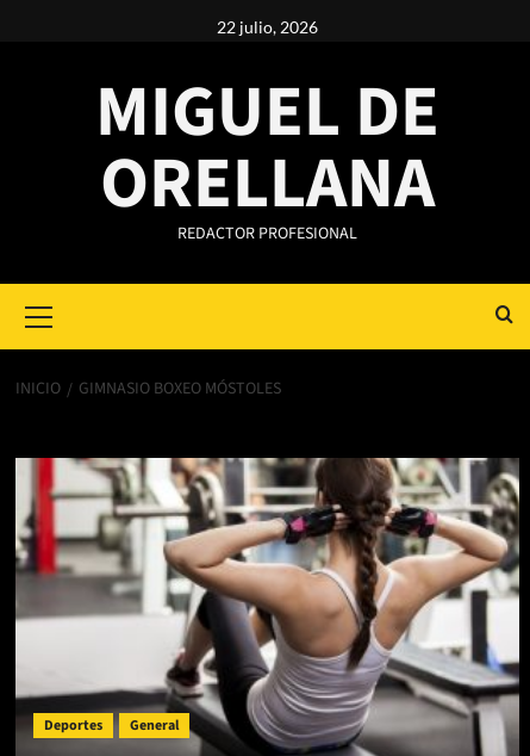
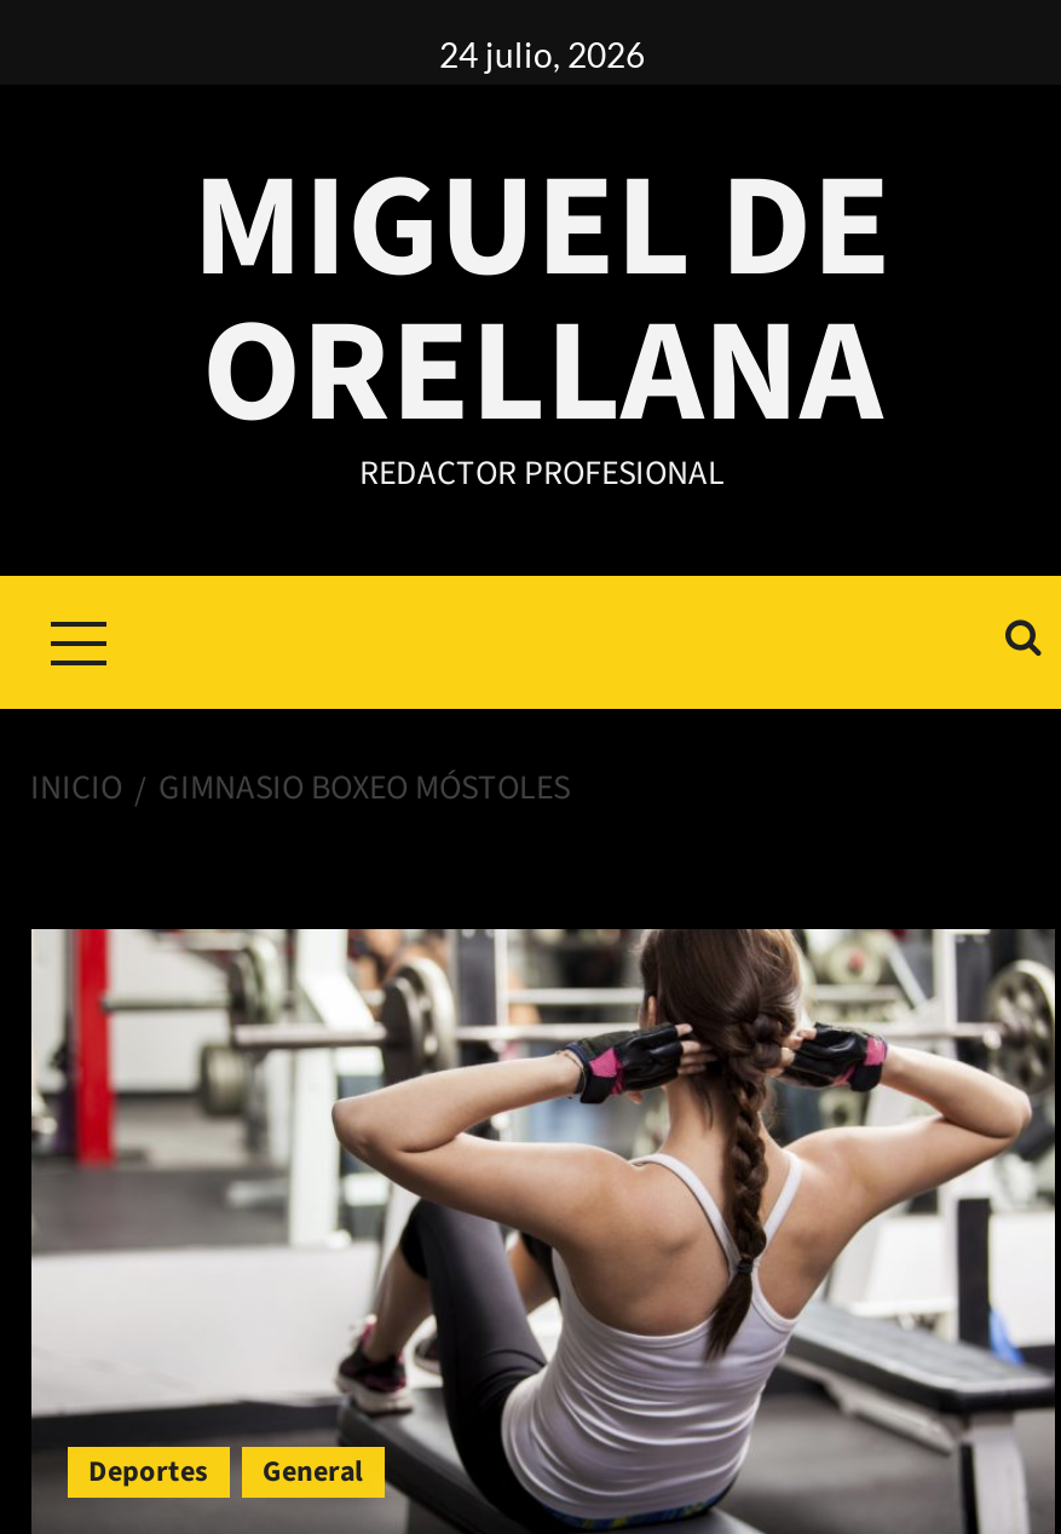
- 22 julio, 2026
+ 24 julio, 2026
